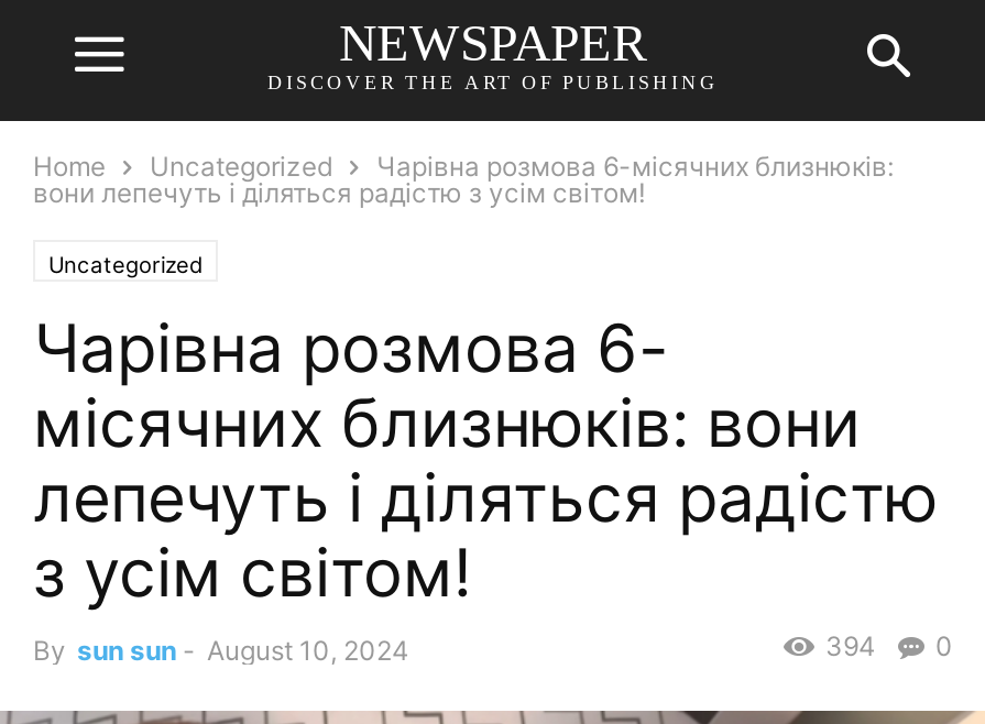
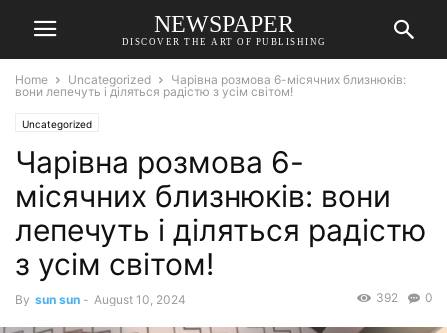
- 394 0
+ 392 0
